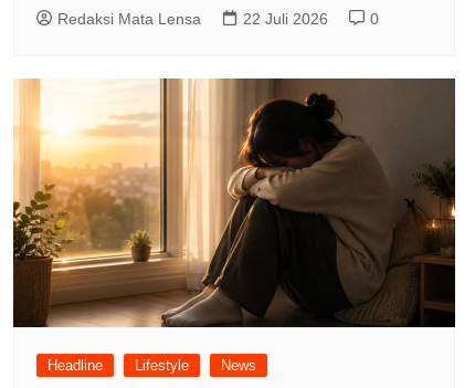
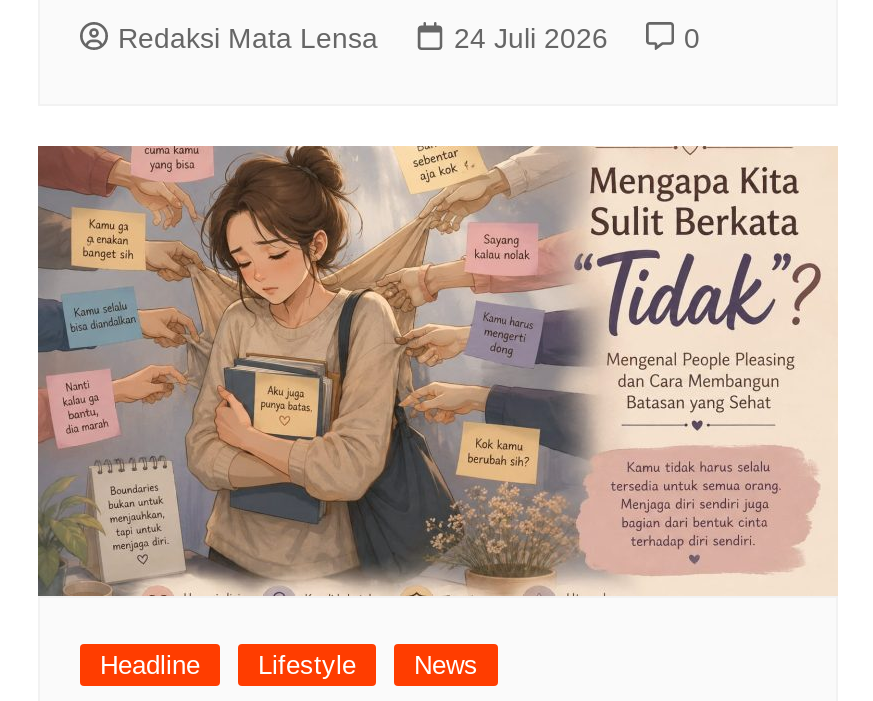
- 22 Juli 2026
+ 24 Juli 2026

- [image]
+ [image]
